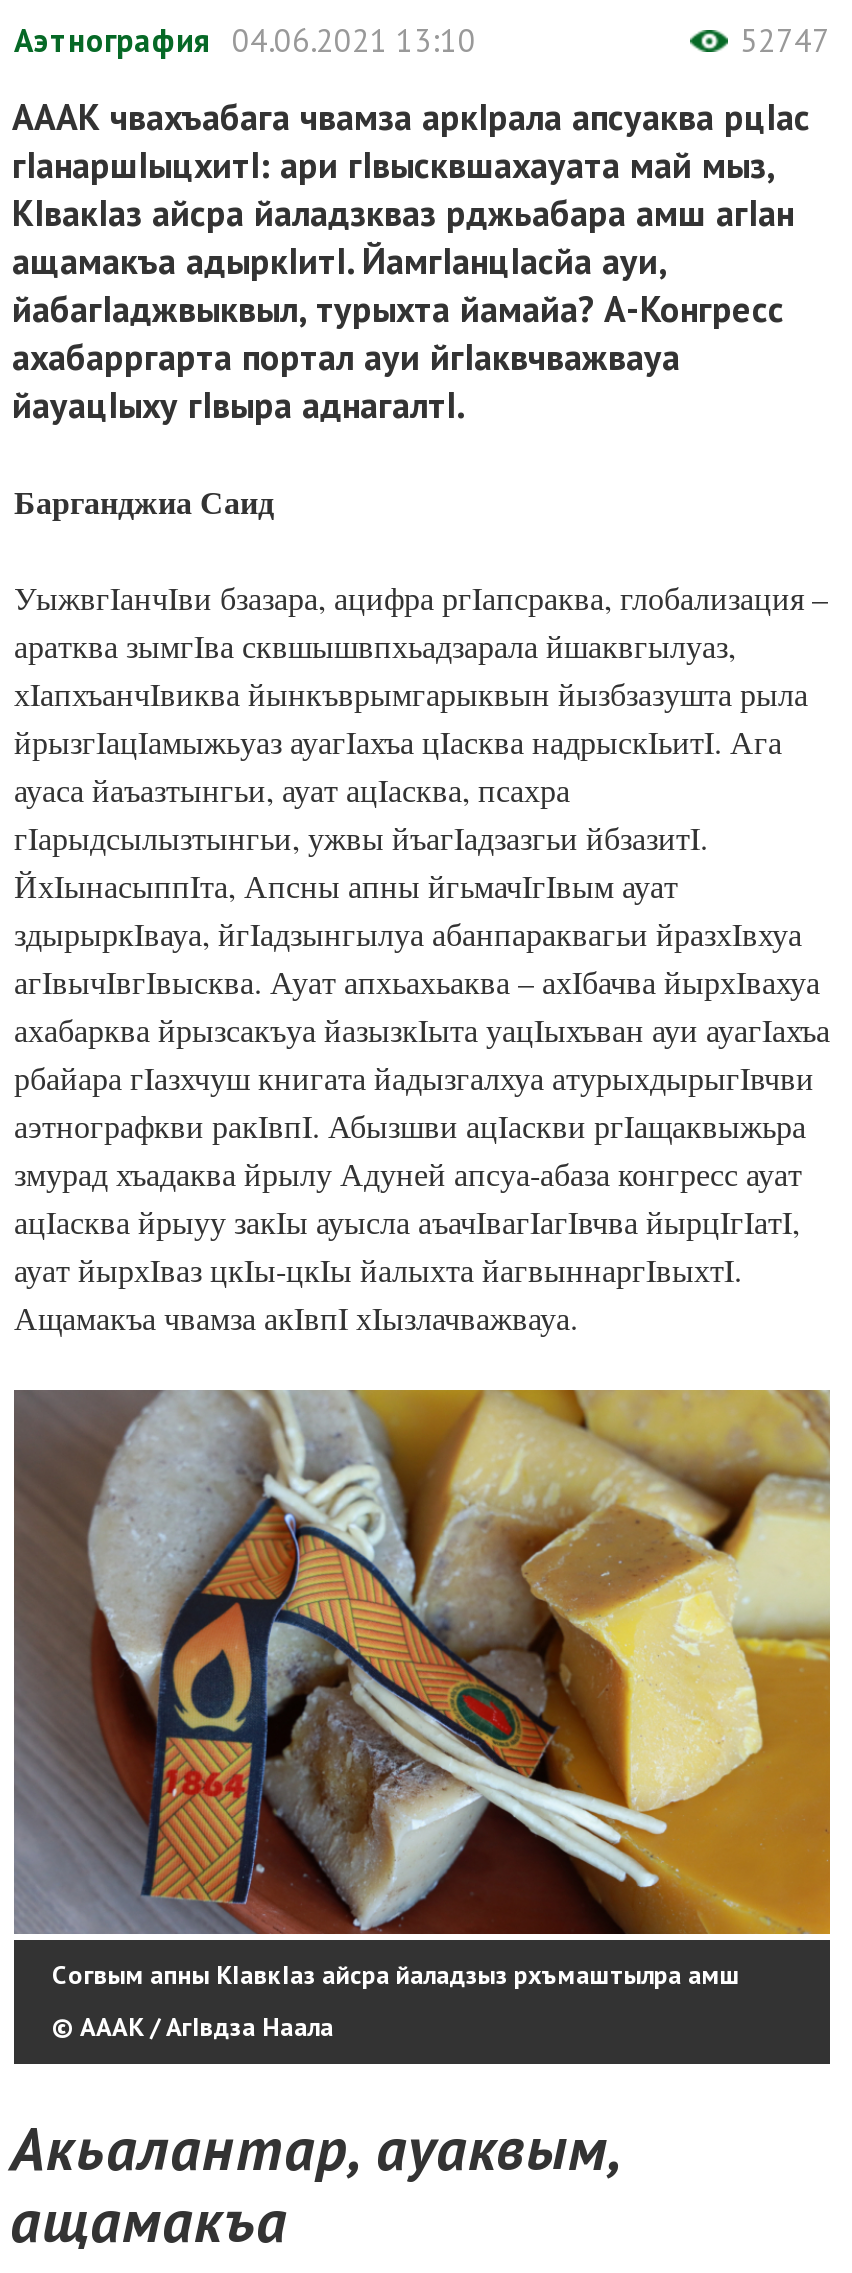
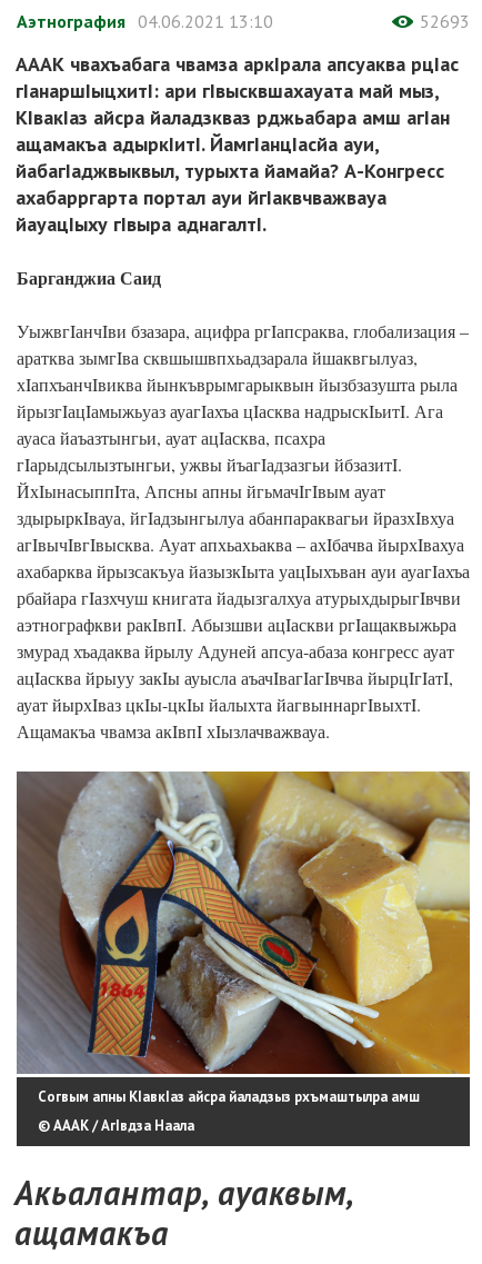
- 52747
+ 52693
